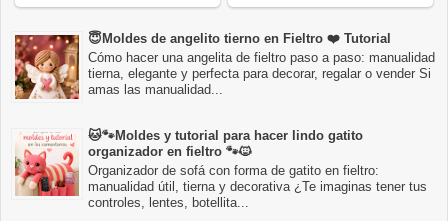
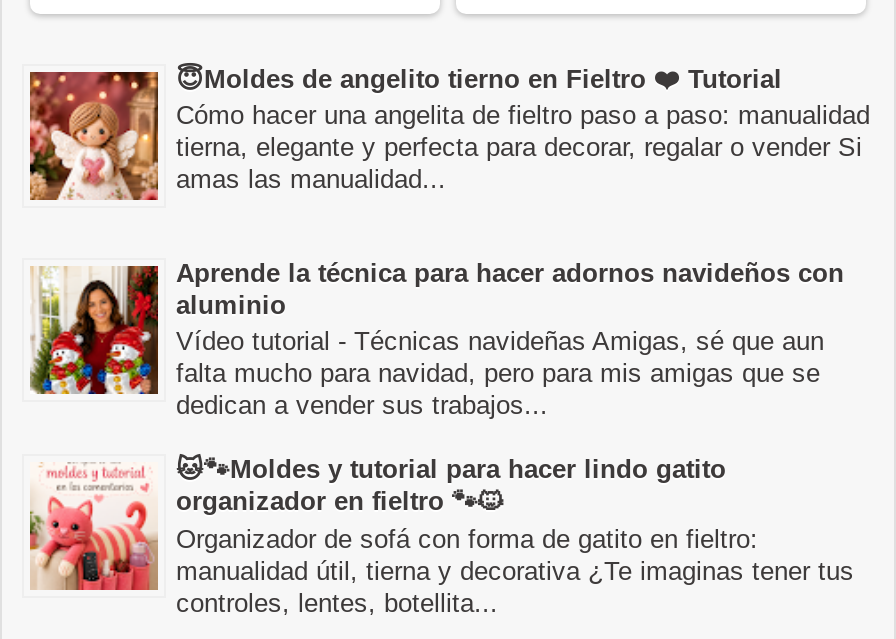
+ [image]
+ Aprende la técnica para hacer adornos navideños con
+ aluminio
+ Vídeo tutorial - Técnicas navideñas Amigas, sé que aun
+ falta mucho para navidad, pero para mis amigas que se
+ dedican a vender sus trabajos...
